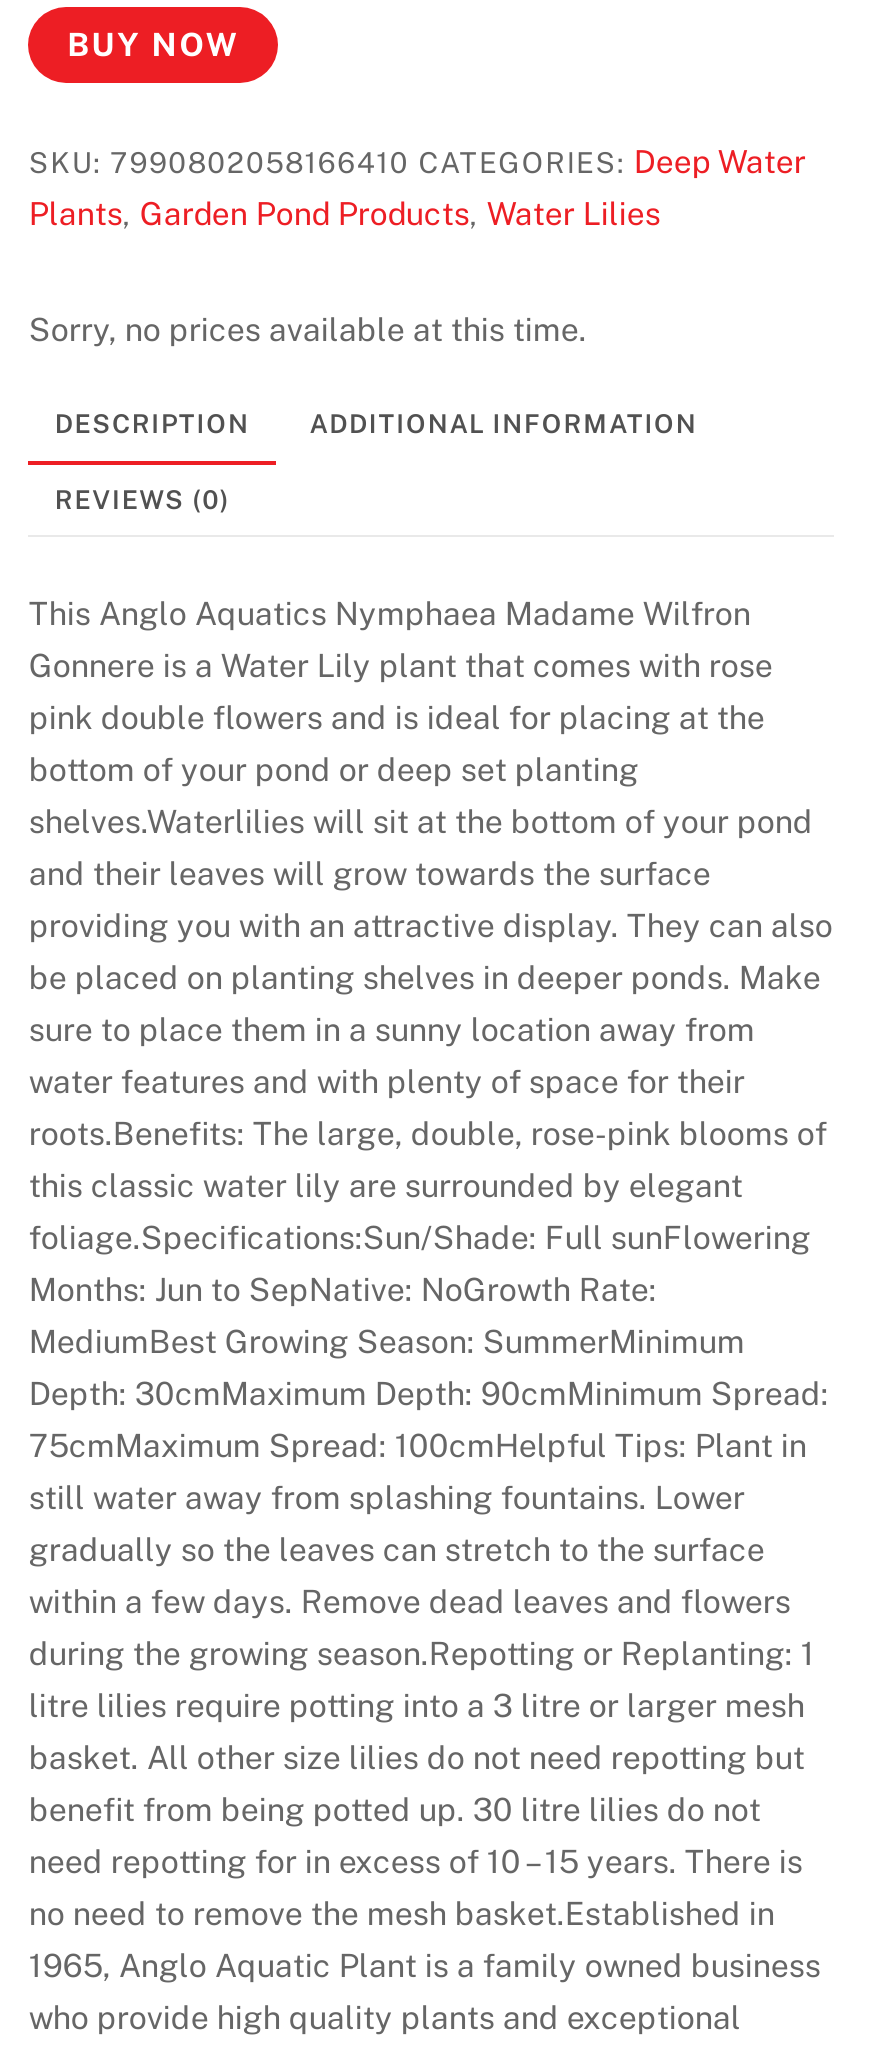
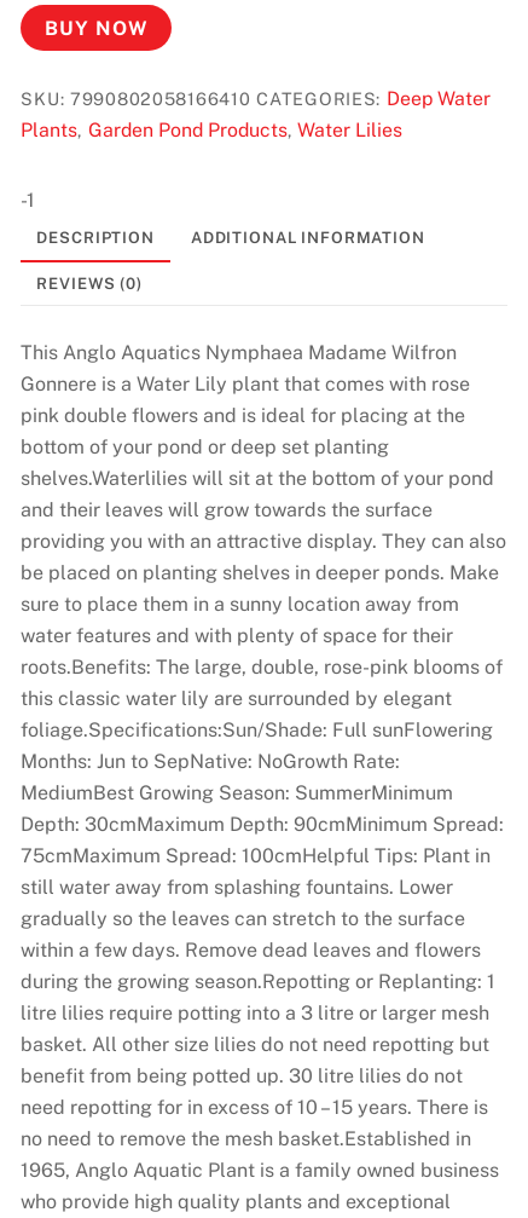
- Sorry, no prices available at this time.
+ -1
